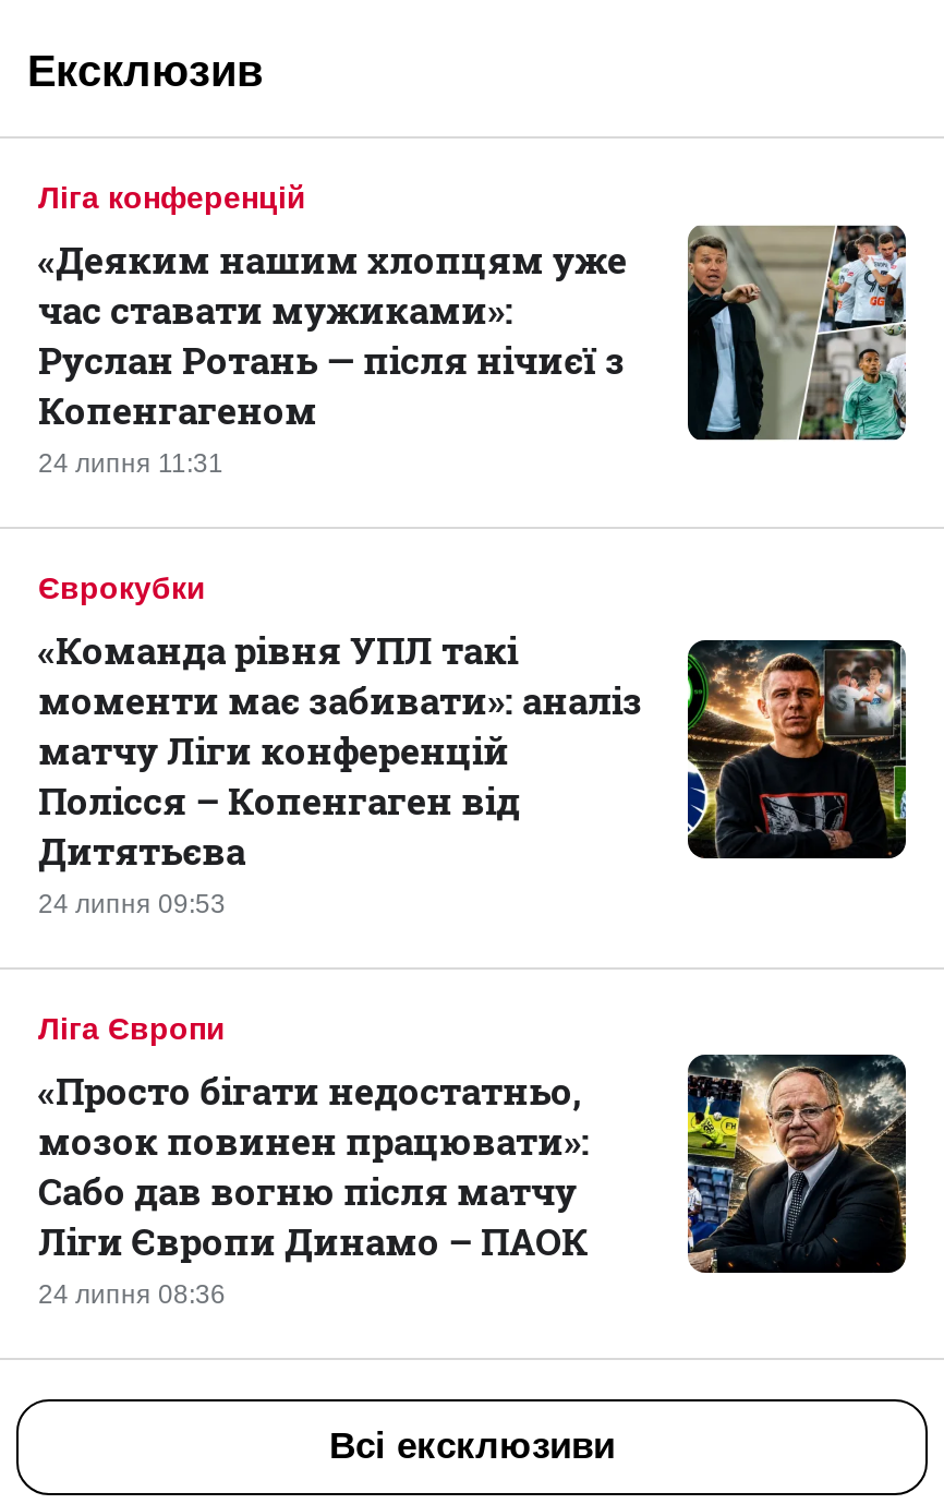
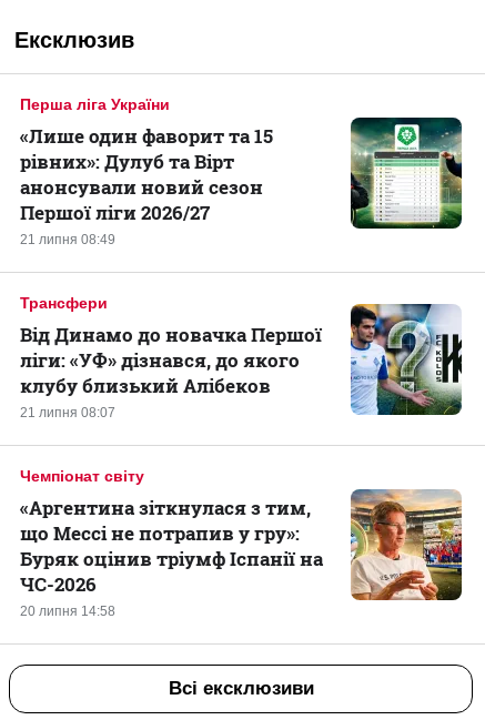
- Ліга конференцій
+ Перша ліга України

- «Деяким нашим хлопцям уже
- час ставати мужиками»:
- Руслан Ротань — після нічиєї з
- Копенгагеном
+ «Лише один фаворит та 15
+ рівних»: Дулуб та Вірт
+ анонсували новий сезон
+ Першої ліги 2026/27

- [image]
+ [image]

- 24 липня 11:31
+ 21 липня 08:49

- Єврокубки
+ Трансфери

- [image]
- «Команда рівня УПЛ такі
- моменти має забивати»: аналіз
- матчу Ліги конференцій
- Полісся – Копенгаген від
- Дитятьєва
+ [image]
+ Від Динамо до новачка Першої
+ ліги: «УФ» дізнався, до якого
+ клубу близький Алібеков

- 24 липня 09:53
+ 21 липня 08:07

- Ліга Європи
+ Чемпіонат світу

- [image]
+ [image]

- «Просто бігати недостатньо,
- мозок повинен працювати»:
- Сабо дав вогню після матчу
- Ліги Європи Динамо – ПАОК
+ «Аргентина зіткнулася з тим,
+ що Мессі не потрапив у гру»:
+ Буряк оцінив тріумф Іспанії на
+ ЧС-2026

- 24 липня 08:36
+ 20 липня 14:58
